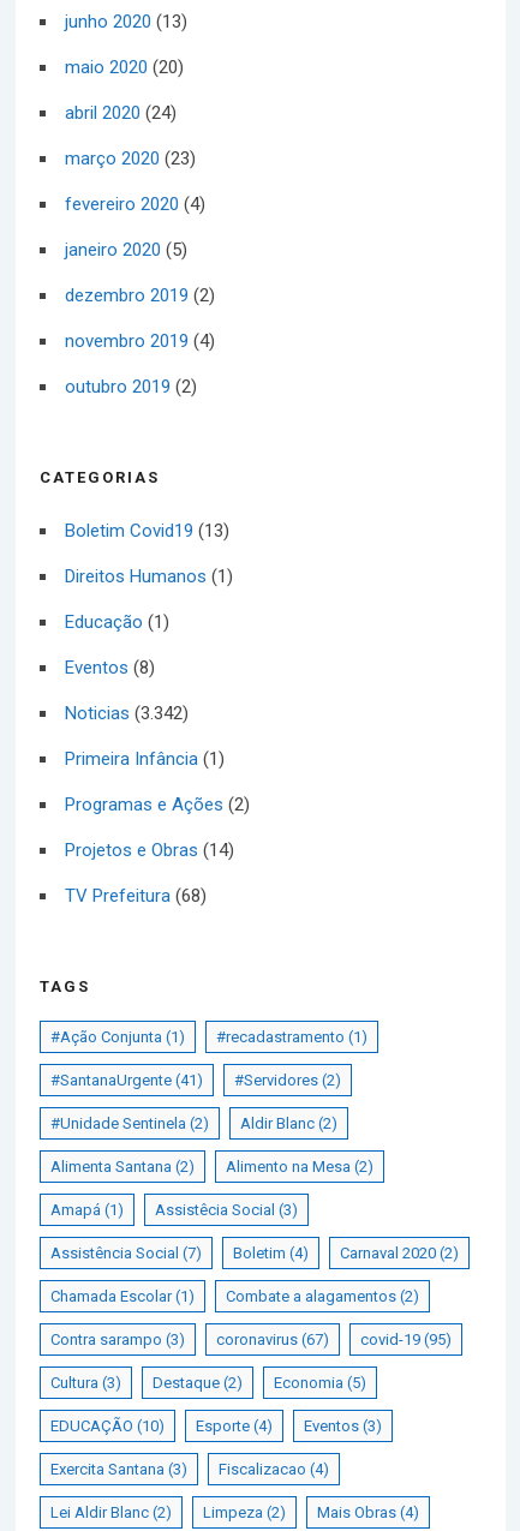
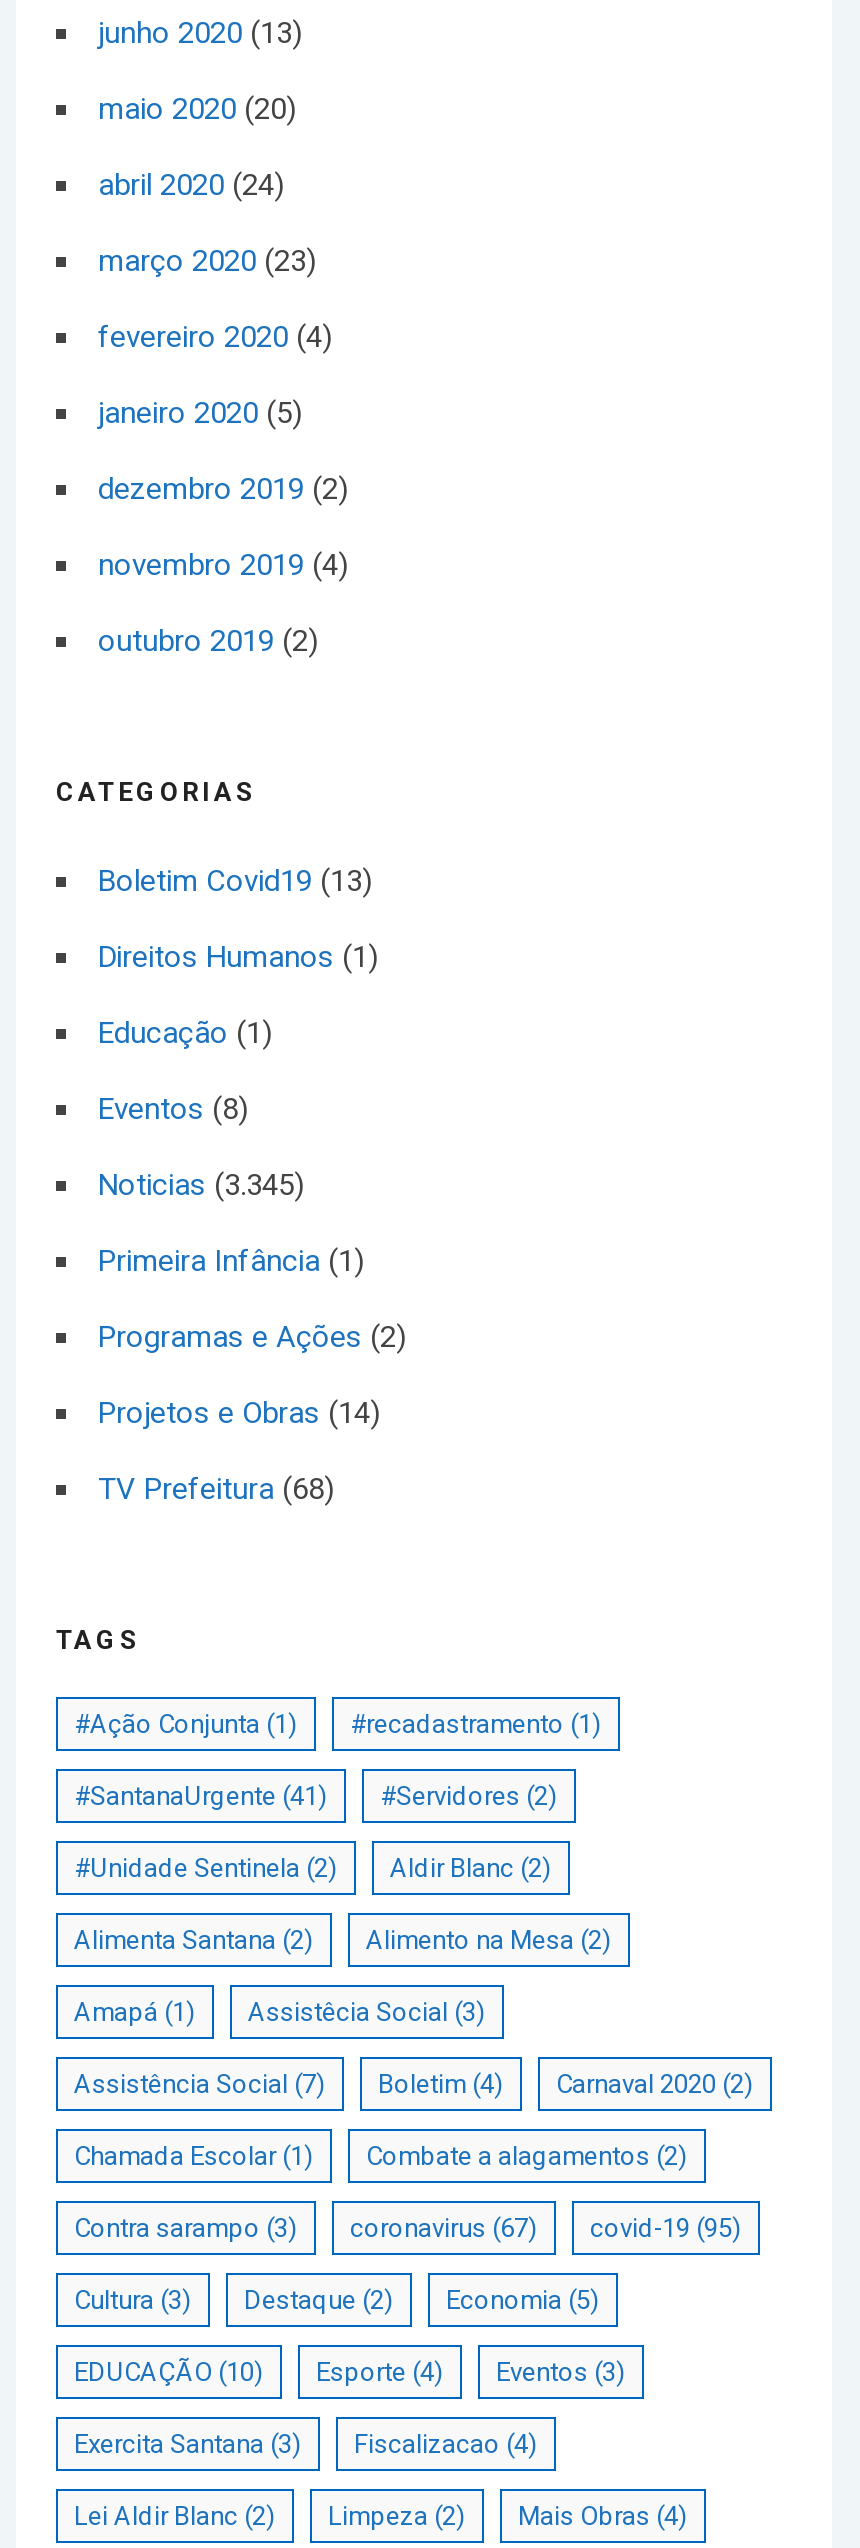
- Noticias (3.342)
+ Noticias (3.345)
